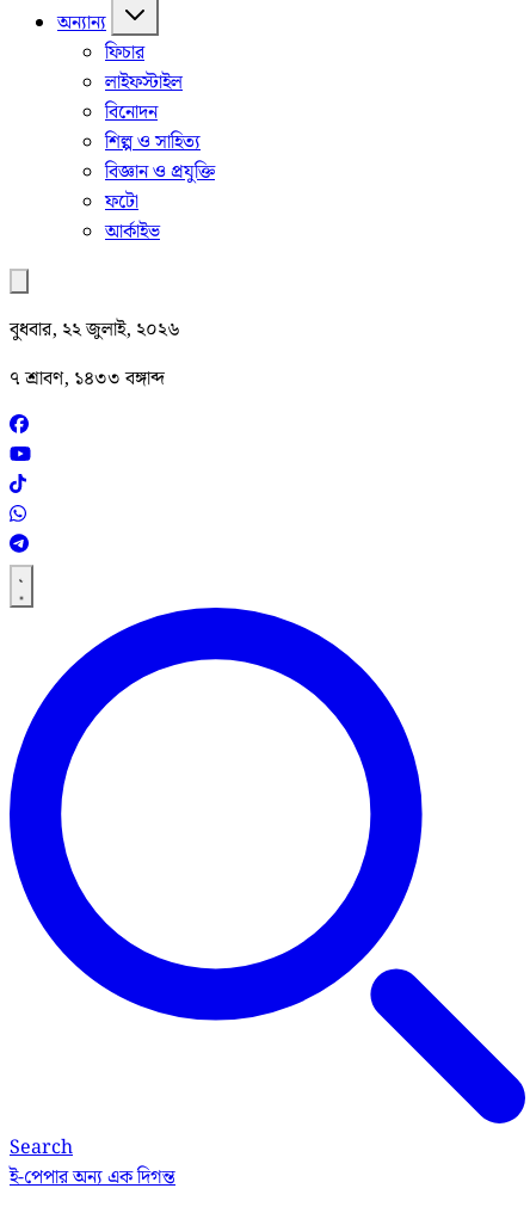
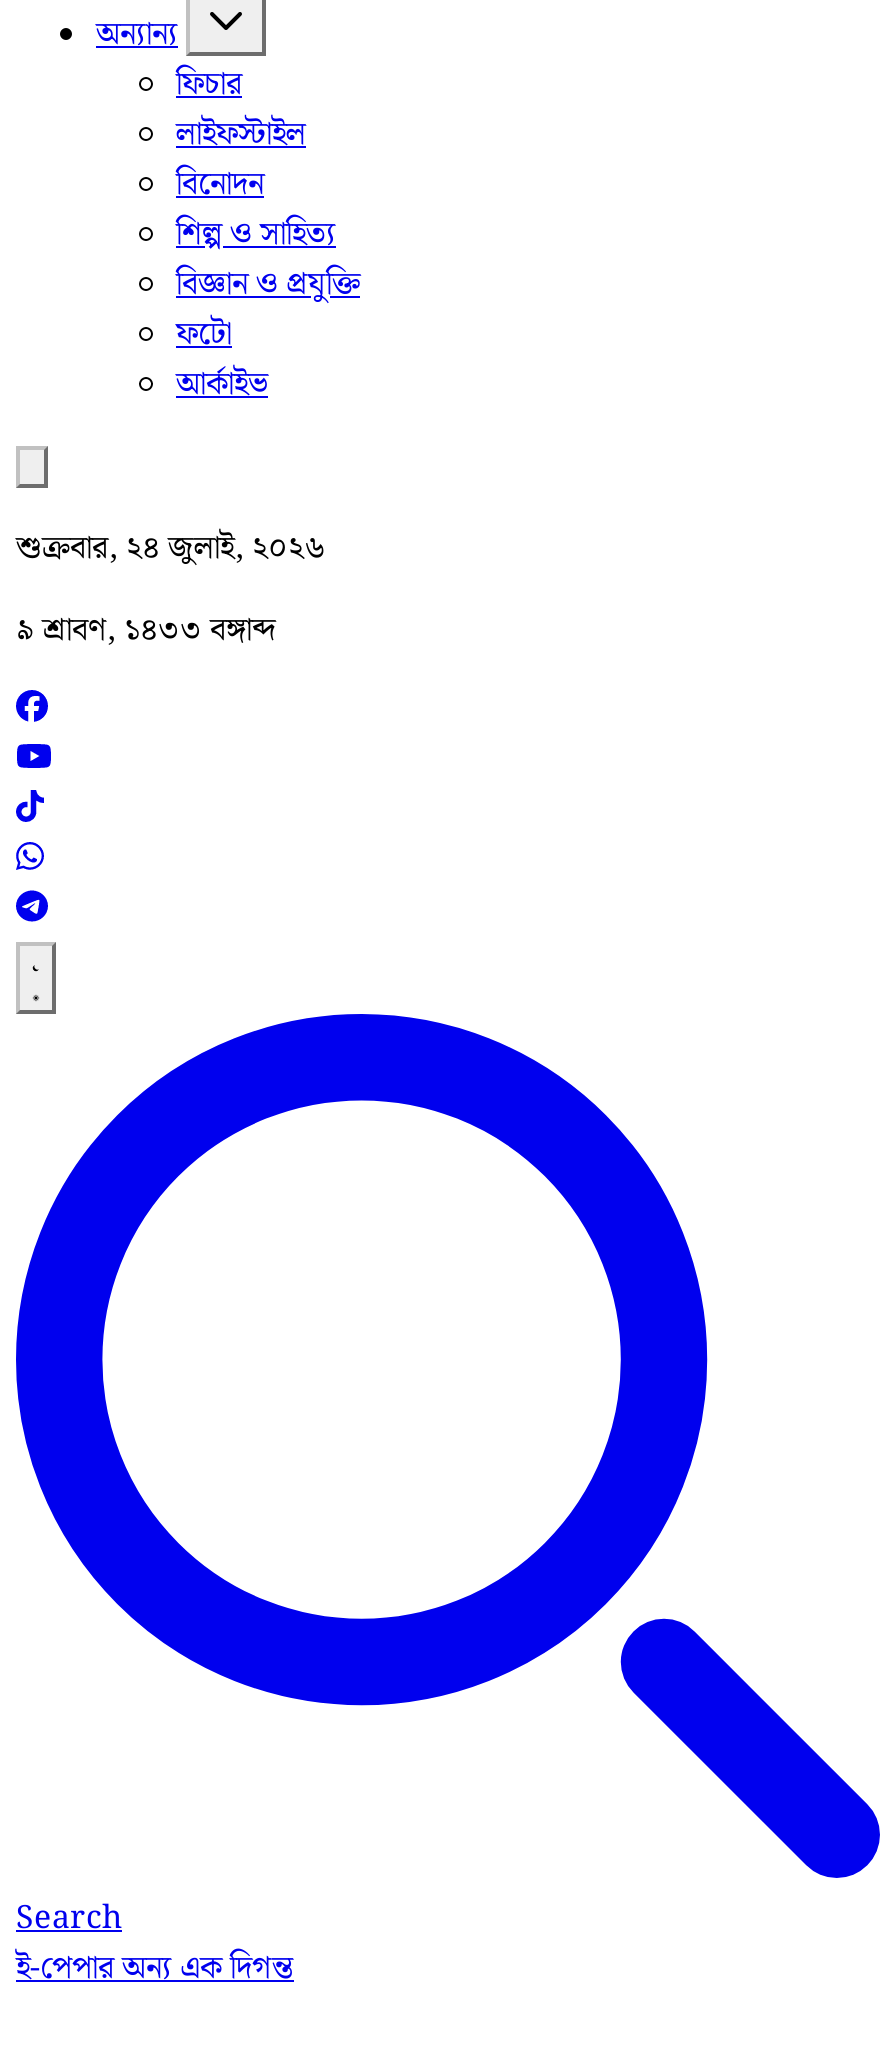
- বুধবার, ২২ জুলাই, ২০২৬
+ শুক্রবার, ২৪ জুলাই, ২০২৬

- ৭ শ্রাবণ, ১৪৩৩ বঙ্গাব্দ
+ ৯ শ্রাবণ, ১৪৩৩ বঙ্গাব্দ
